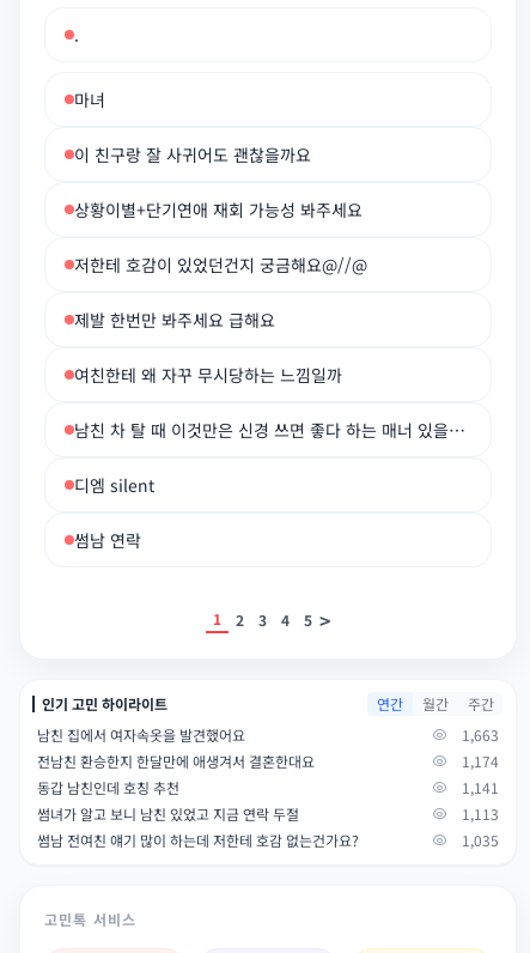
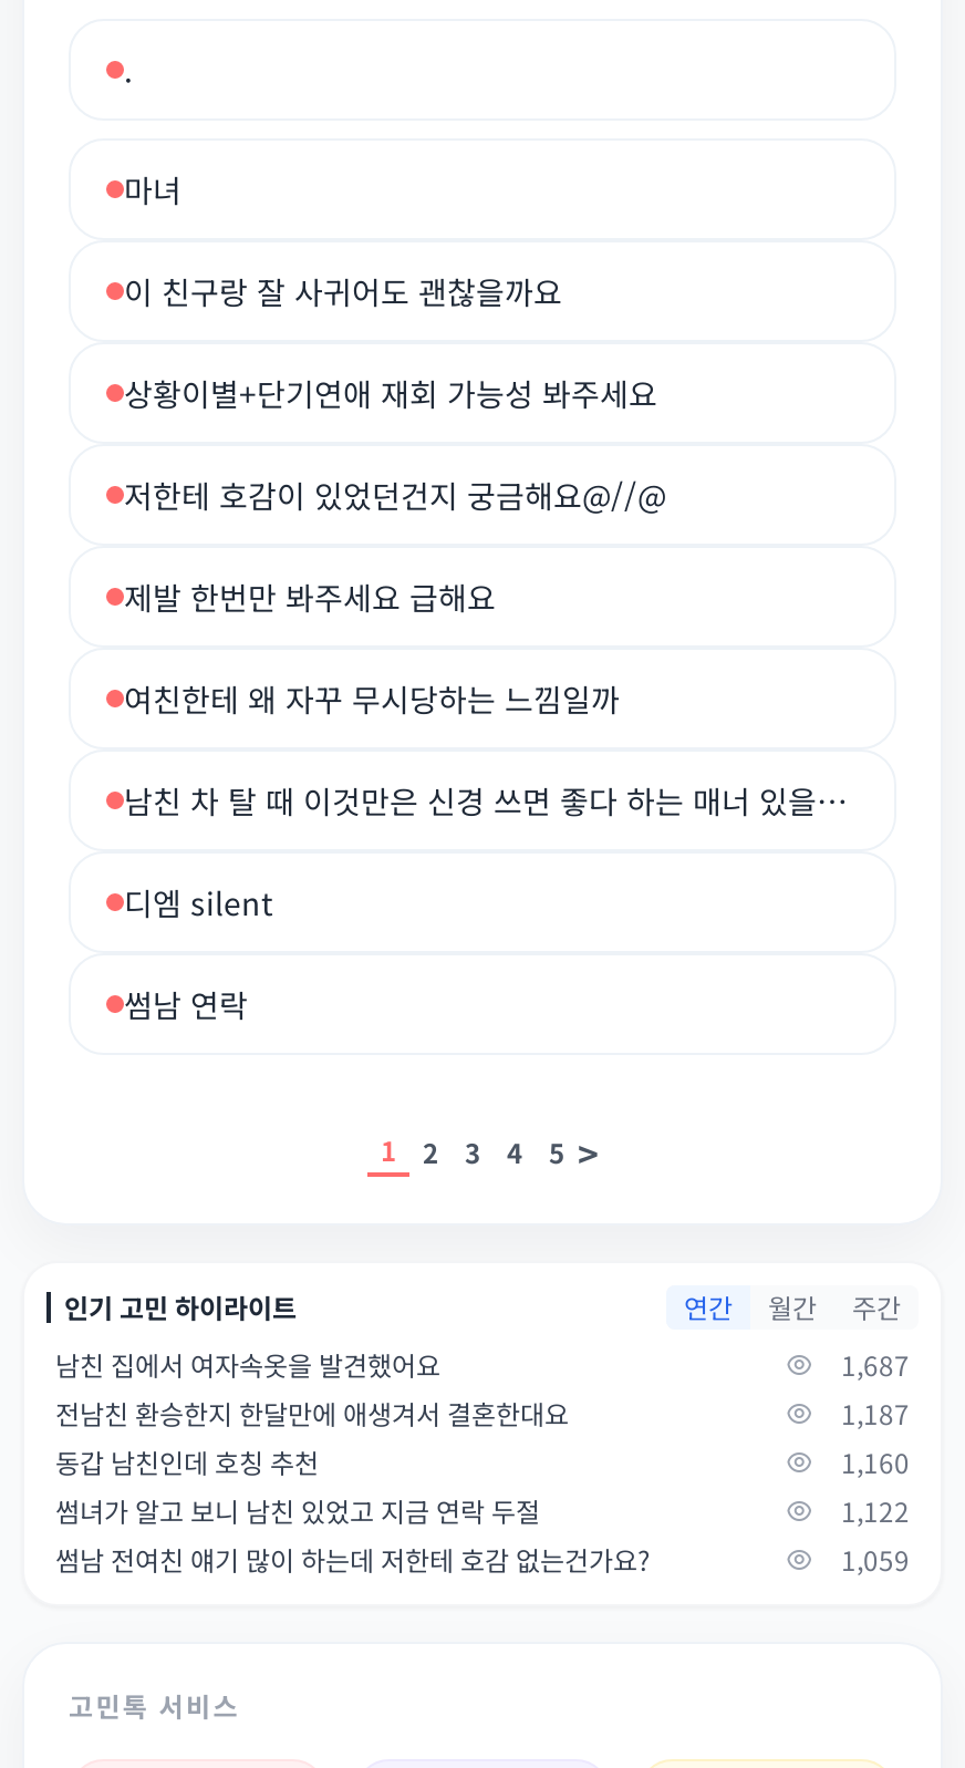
- 1,663
+ 1,687

- 1,174
+ 1,187

- 1,141
+ 1,160

- 1,113
+ 1,122

- 1,035
+ 1,059
